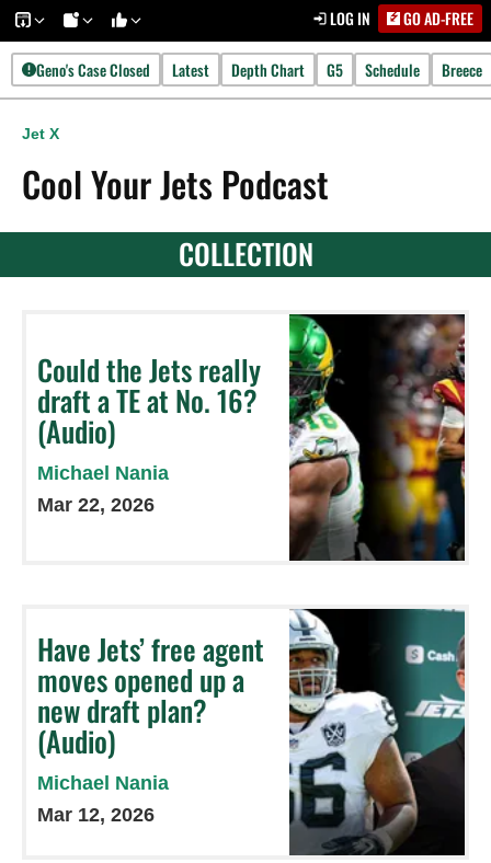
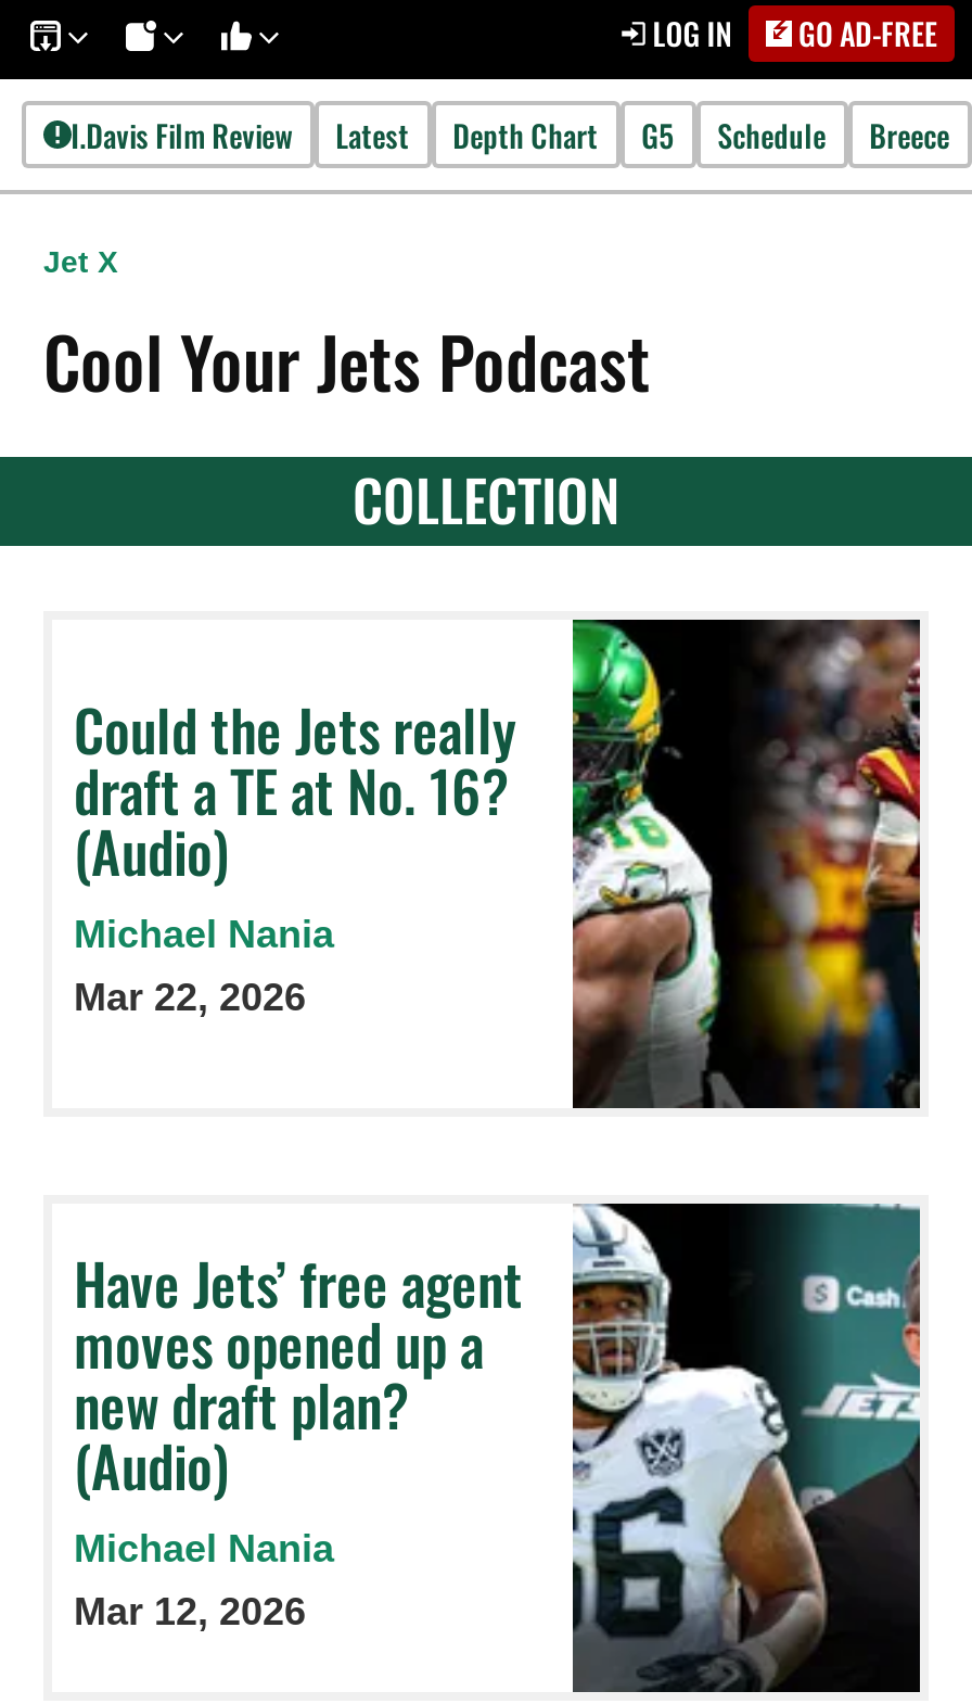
- Geno's Case Closed
+ I.Davis Film Review
